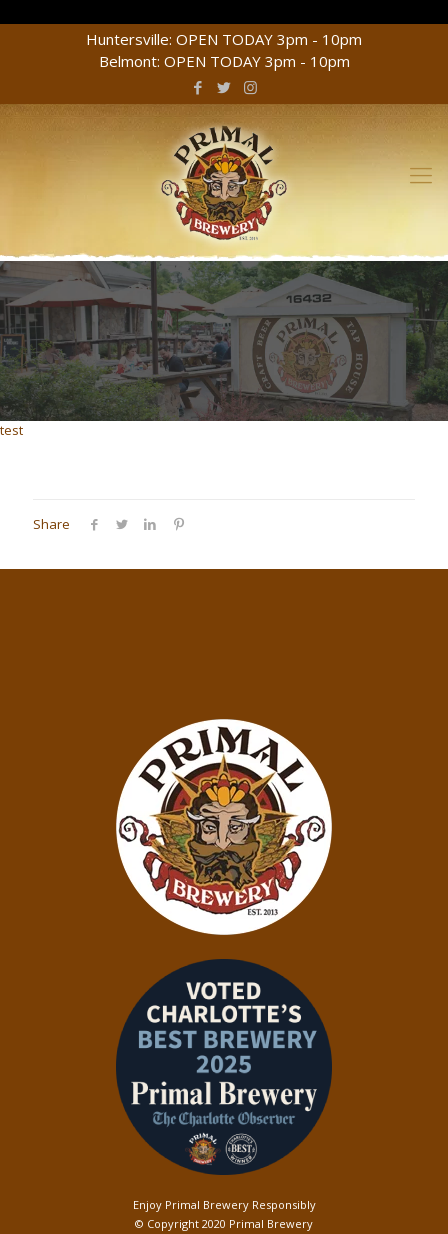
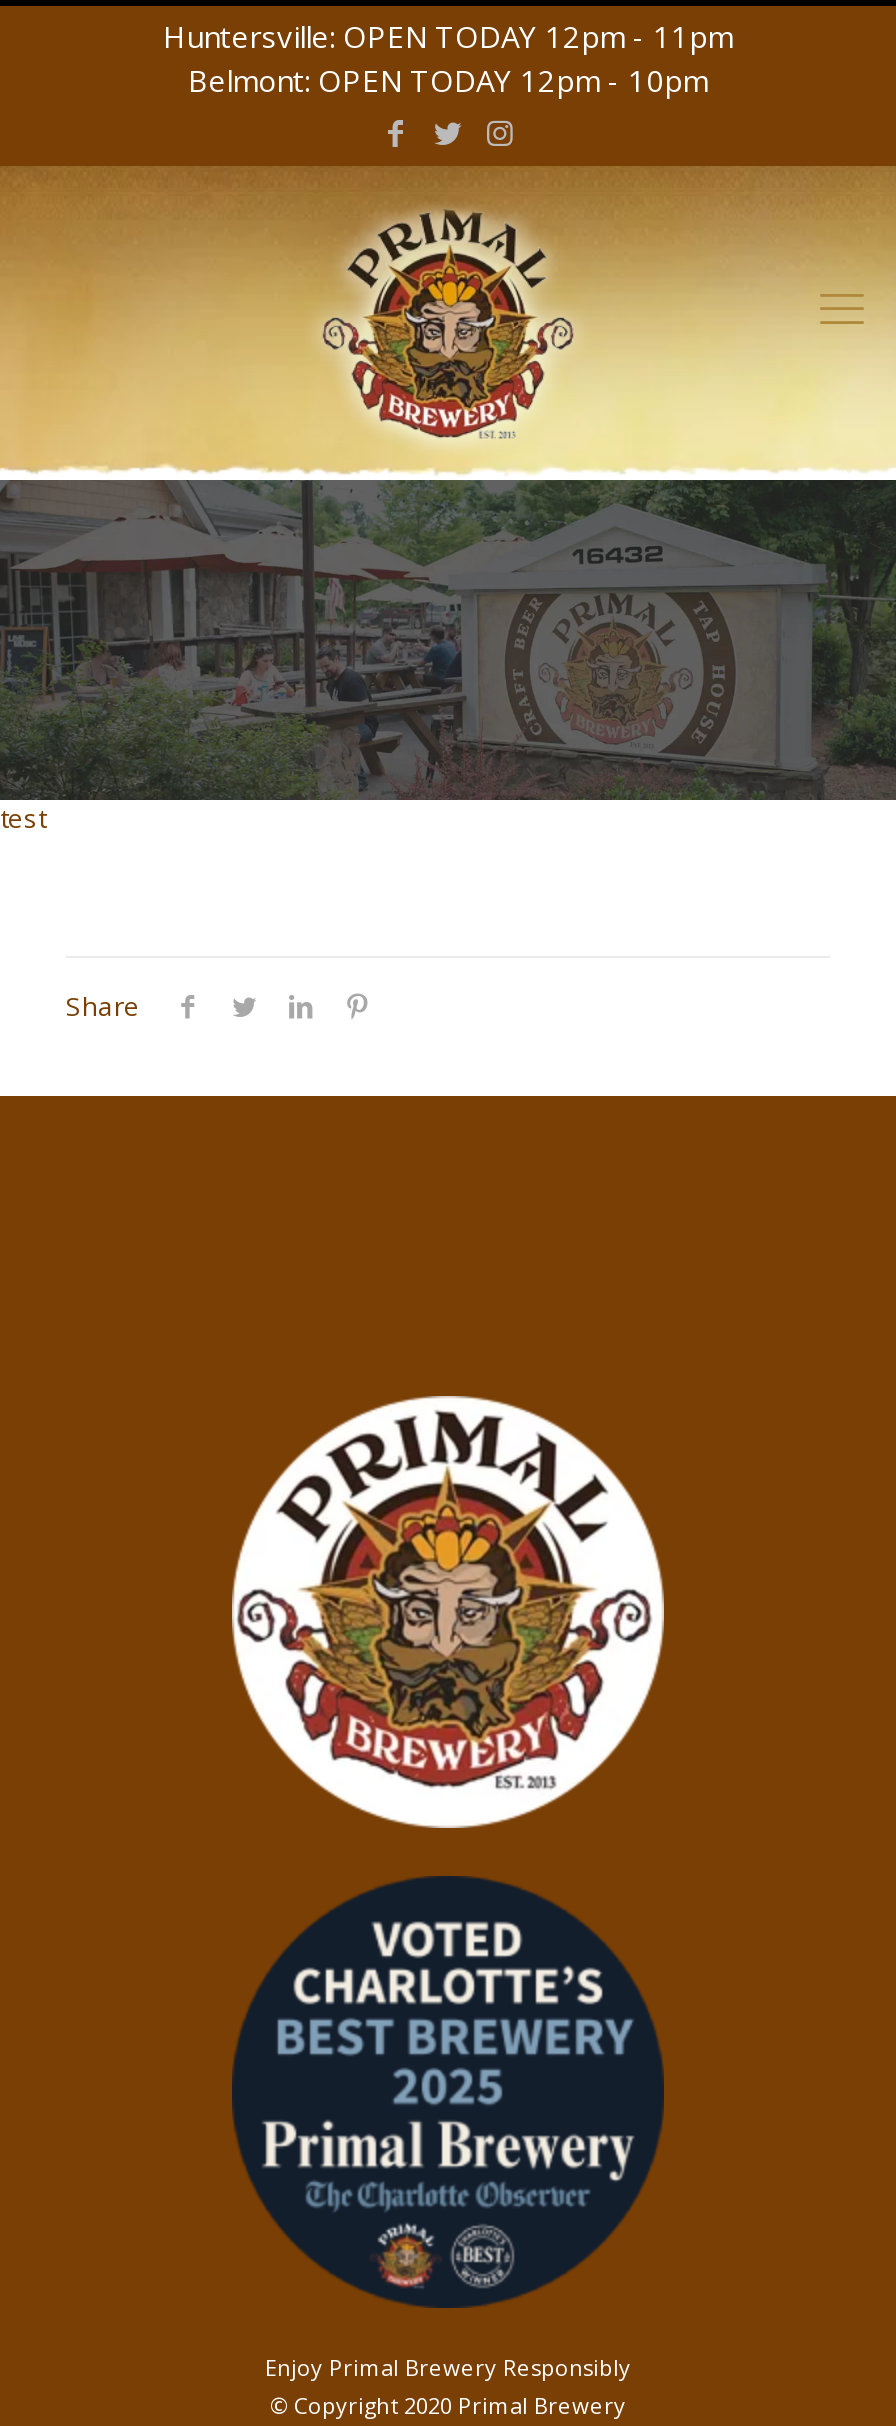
- Huntersville: OPEN TODAY 3pm - 10pm
+ Huntersville: OPEN TODAY 12pm - 11pm

- Belmont: OPEN TODAY 3pm - 10pm
+ Belmont: OPEN TODAY 12pm - 10pm
